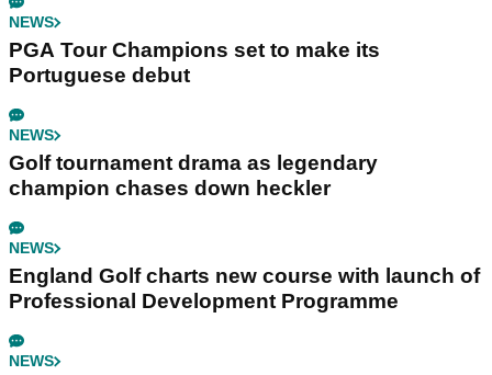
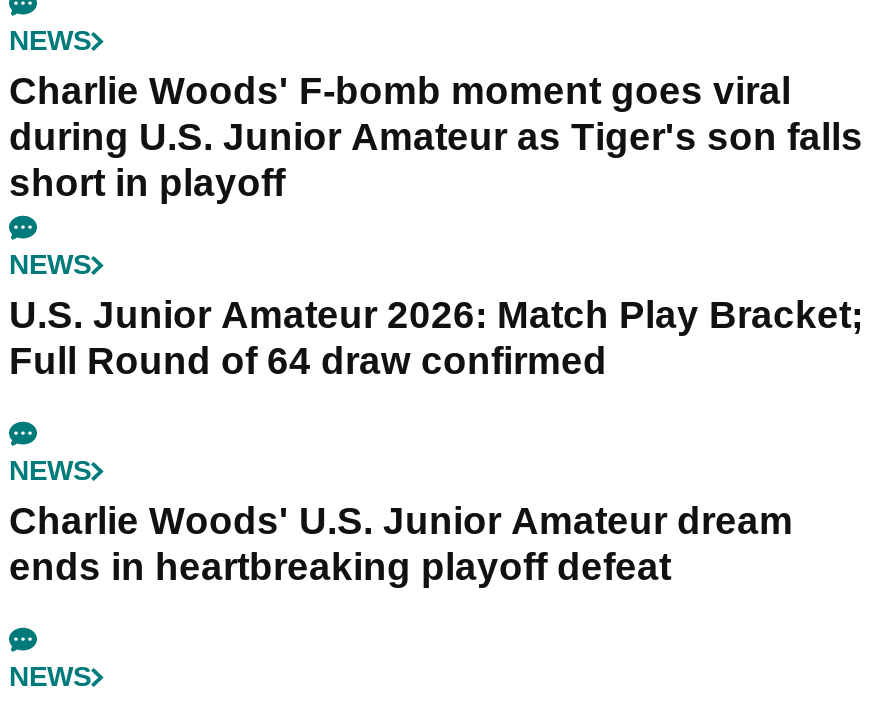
- PGA Tour Champions set to make its
- Portuguese debut
+ Charlie Woods' F-bomb moment goes viral
+ during U.S. Junior Amateur as Tiger's son falls
+ short in playoff

- Golf tournament drama as legendary
- champion chases down heckler
+ U.S. Junior Amateur 2026: Match Play Bracket;
+ Full Round of 64 draw confirmed

- England Golf charts new course with launch of
- Professional Development Programme
+ Charlie Woods' U.S. Junior Amateur dream
+ ends in heartbreaking playoff defeat
